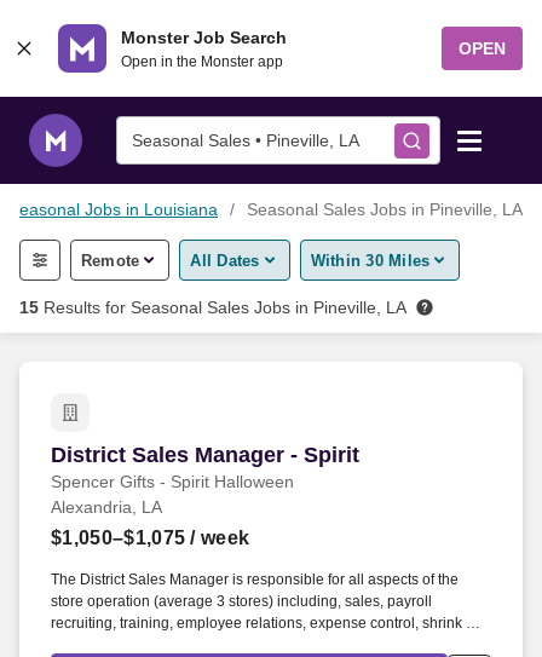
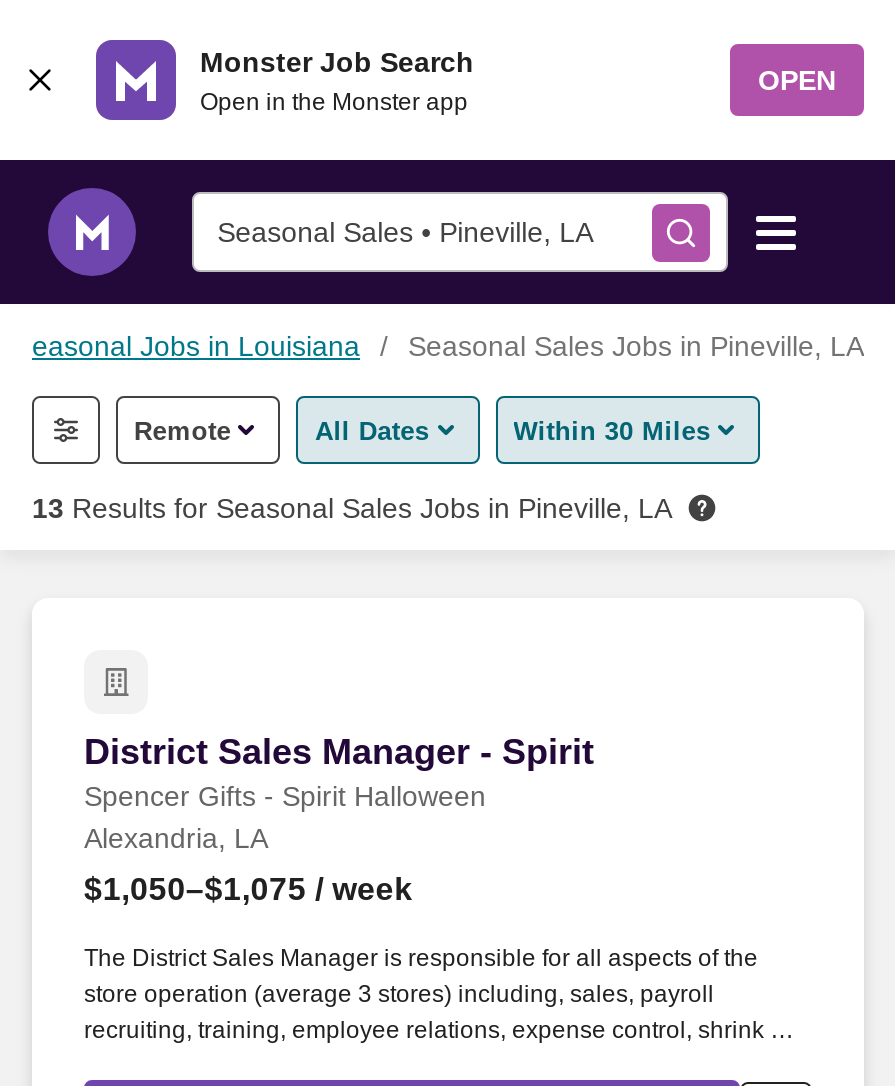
- 15 Results for Seasonal Sales Jobs in Pineville, LA
+ 13 Results for Seasonal Sales Jobs in Pineville, LA
